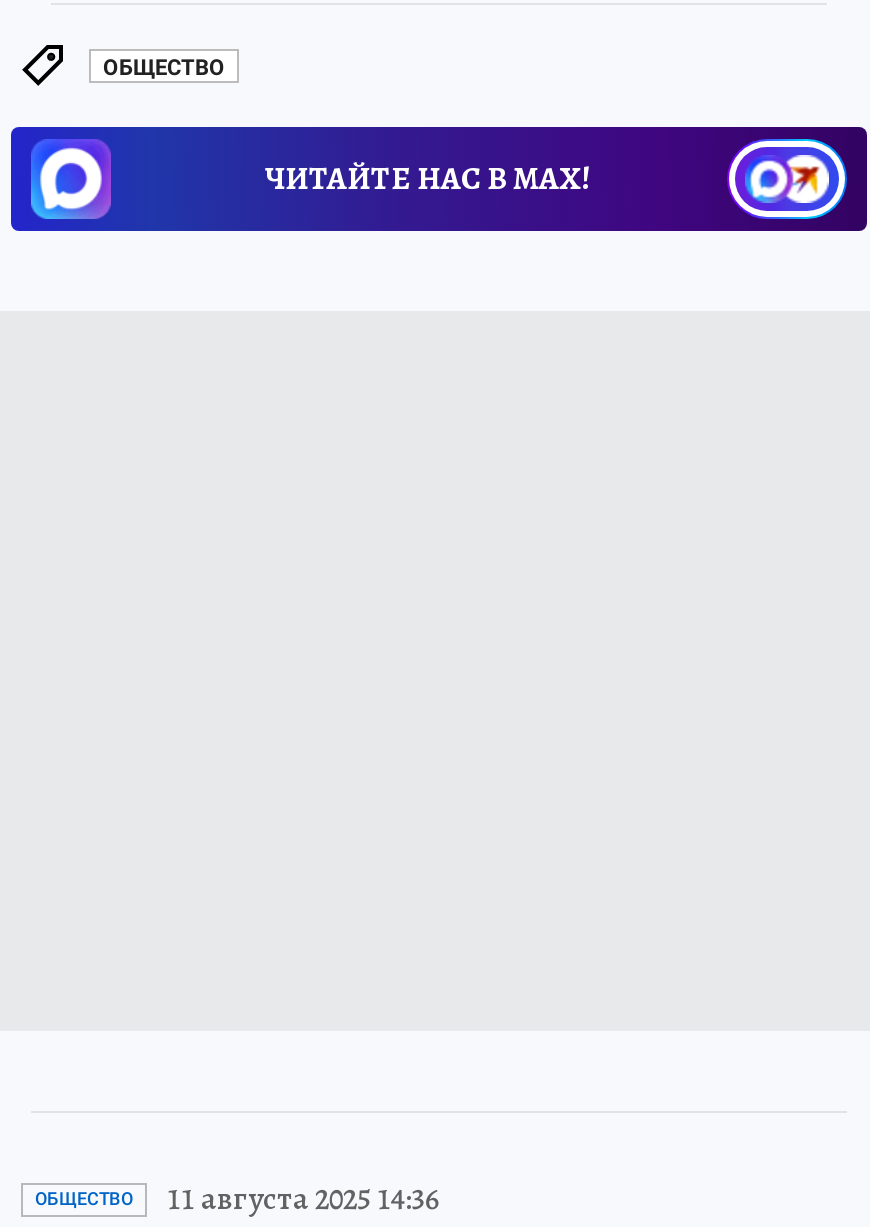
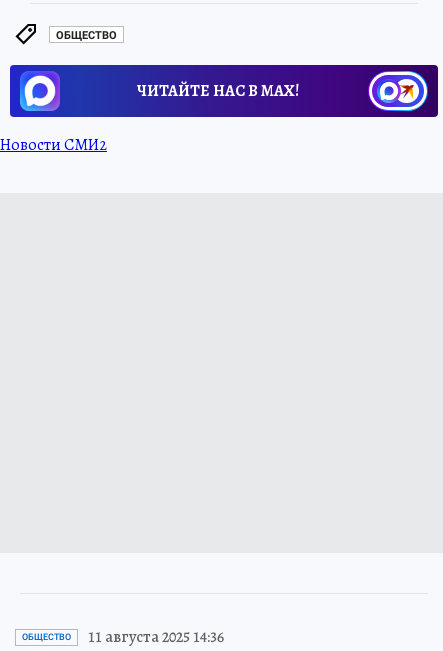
+ Новости СМИ2
